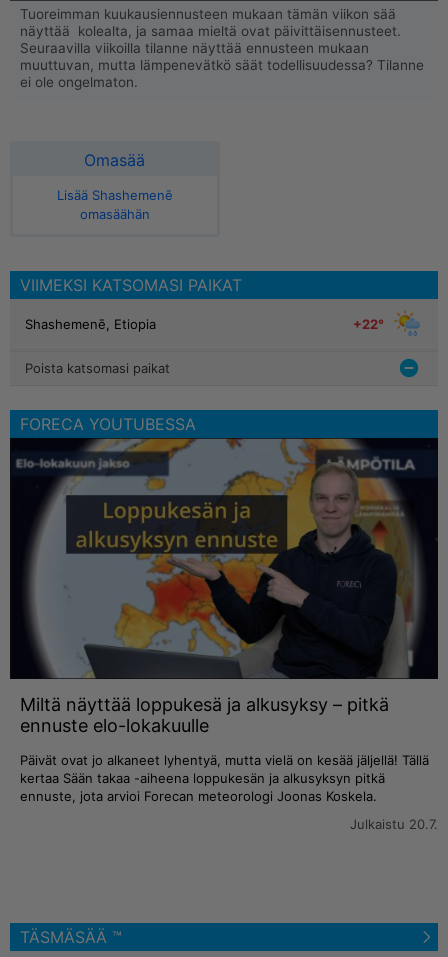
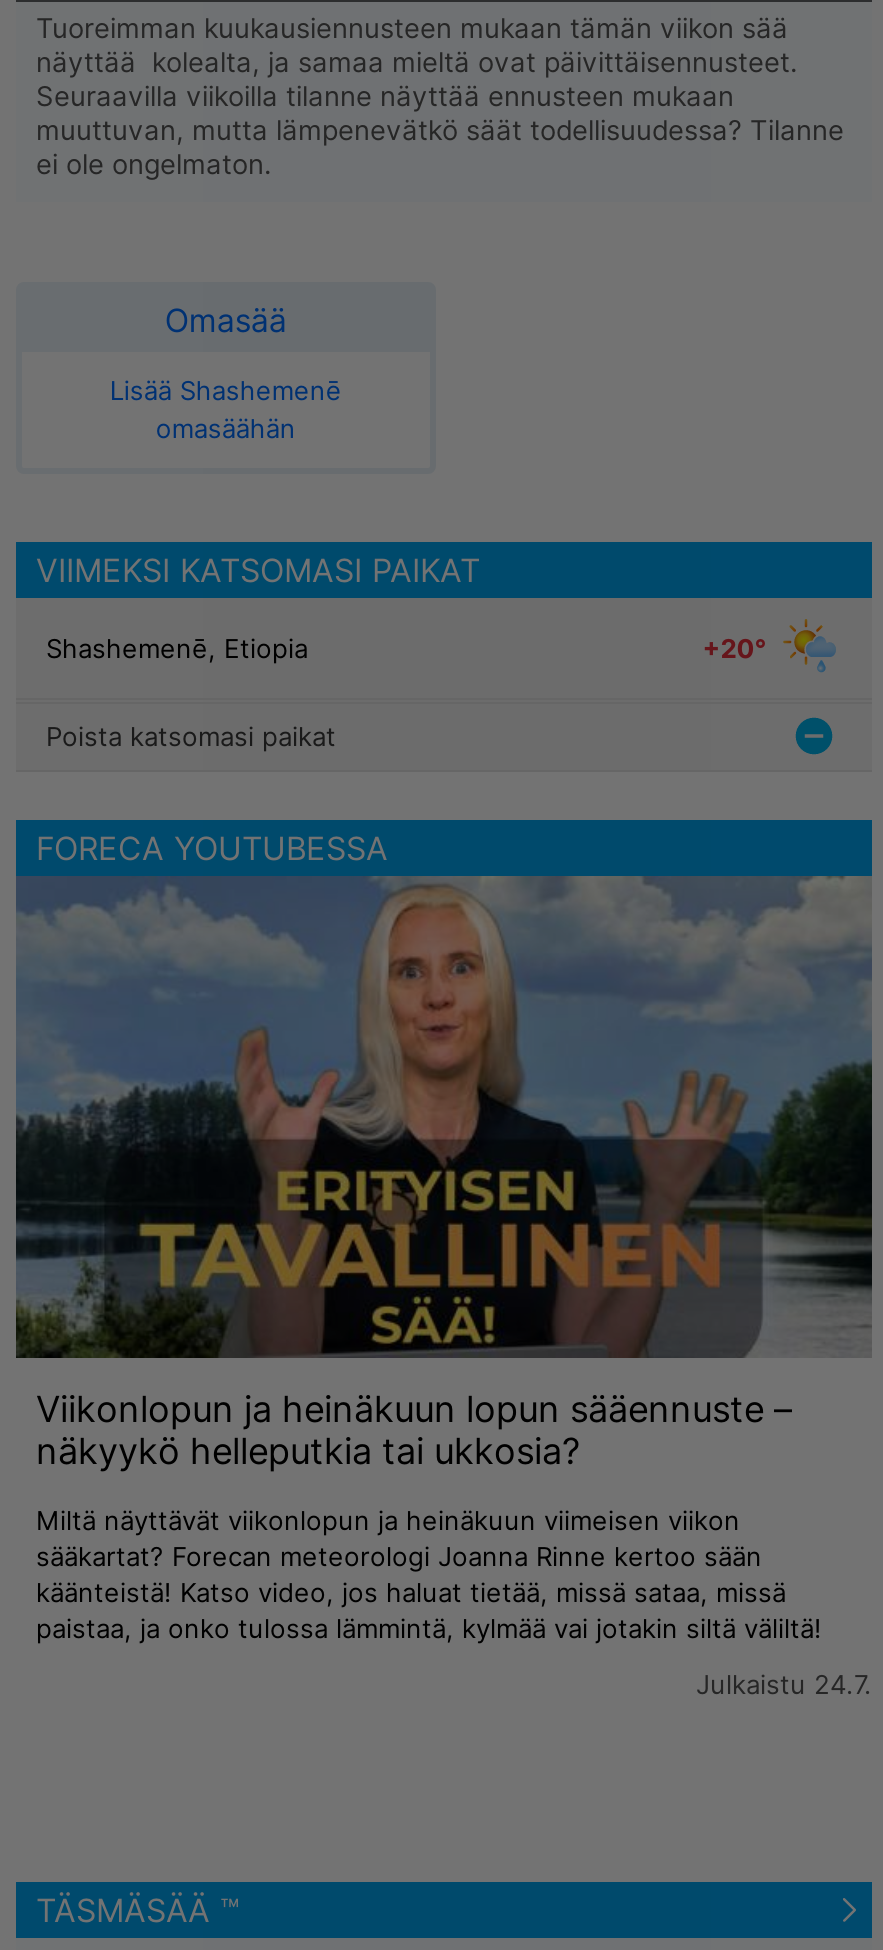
- +22°
+ +20°

- [image]
- Miltä näyttää loppukesä ja alkusyksy – pitkä
- ennuste elo-lokakuulle
+ [image]
+ Viikonlopun ja heinäkuun lopun sääennuste –
+ näkyykö helleputkia tai ukkosia?

- Päivät ovat jo alkaneet lyhentyä, mutta vielä on kesää jäljellä! Tällä
- kertaa Sään takaa -aiheena loppukesän ja alkusyksyn pitkä
- ennuste, jota arvioi Forecan meteorologi Joonas Koskela.
+ Miltä näyttävät viikonlopun ja heinäkuun viimeisen viikon
+ sääkartat? Forecan meteorologi Joanna Rinne kertoo sään
+ käänteistä! Katso video, jos haluat tietää, missä sataa, missä
+ paistaa, ja onko tulossa lämmintä, kylmää vai jotakin siltä väliltä!

- Julkaistu 20.7.
+ Julkaistu 24.7.
